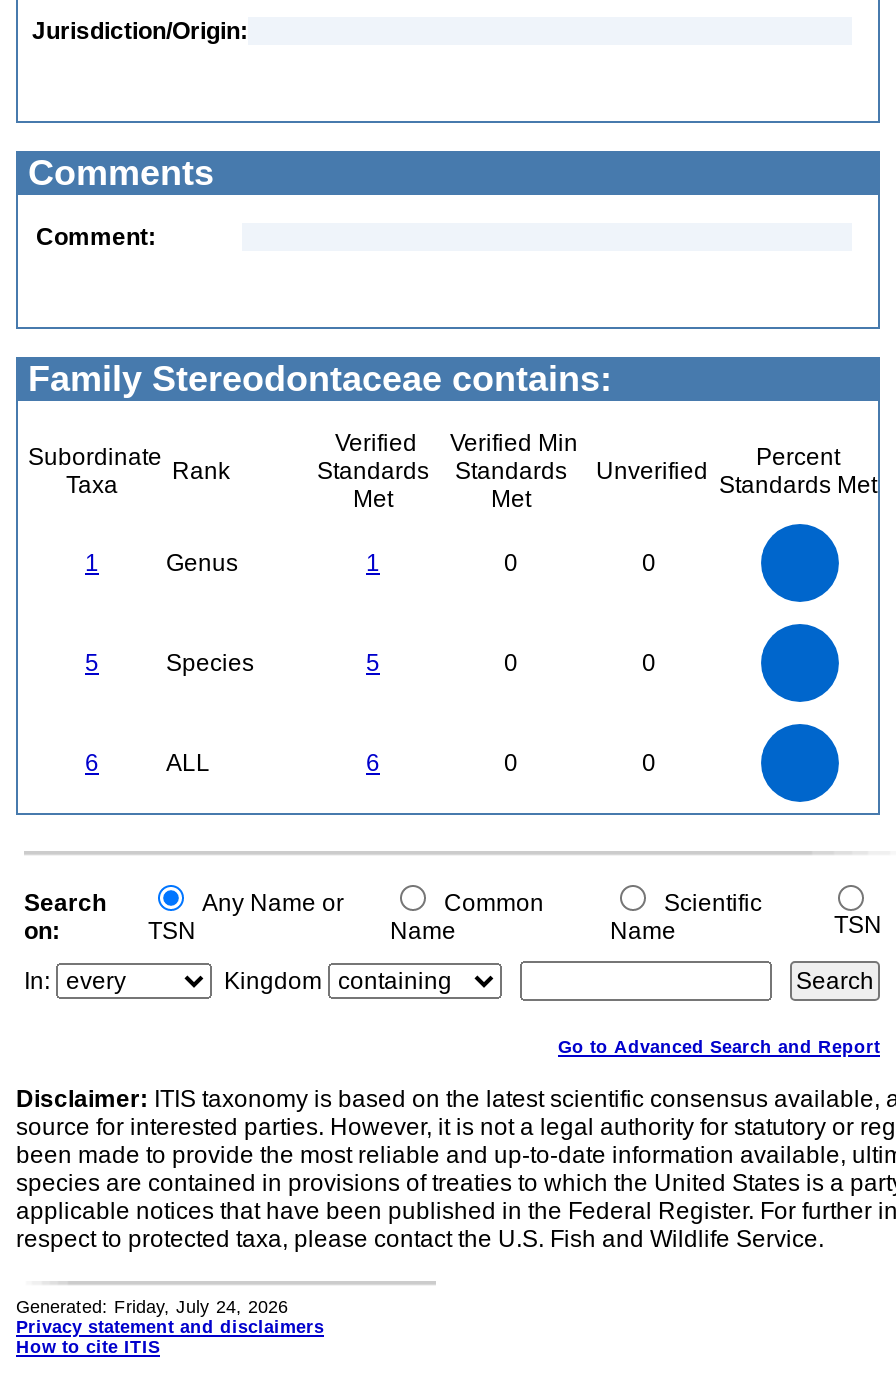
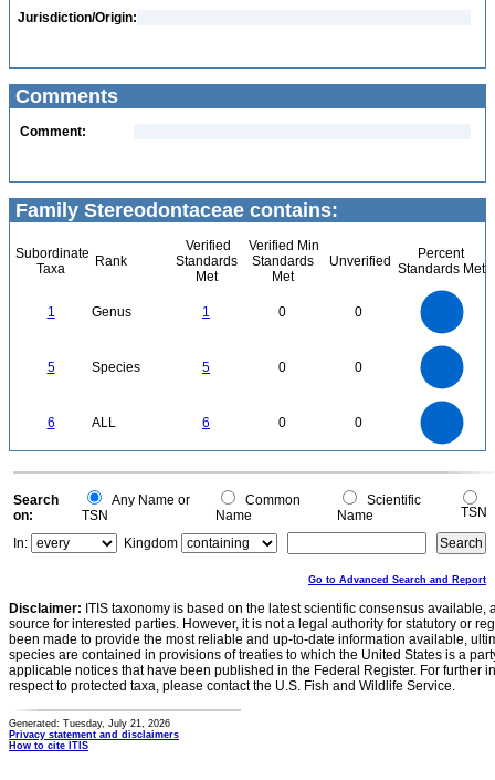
- Generated: Friday, July 24, 2026
+ Generated: Tuesday, July 21, 2026
